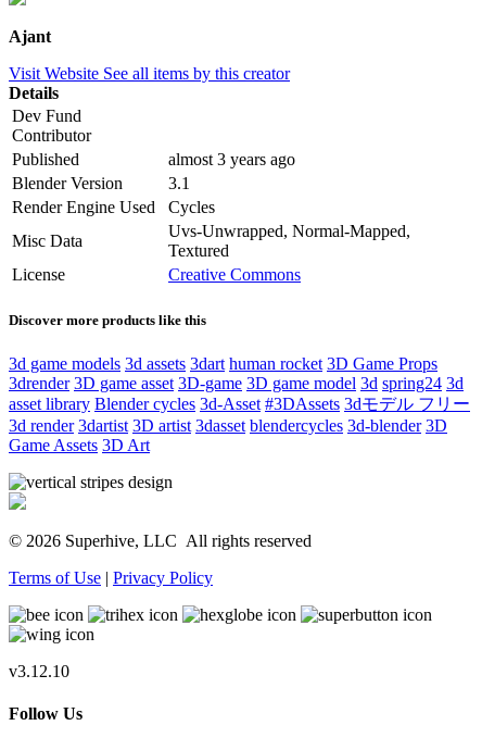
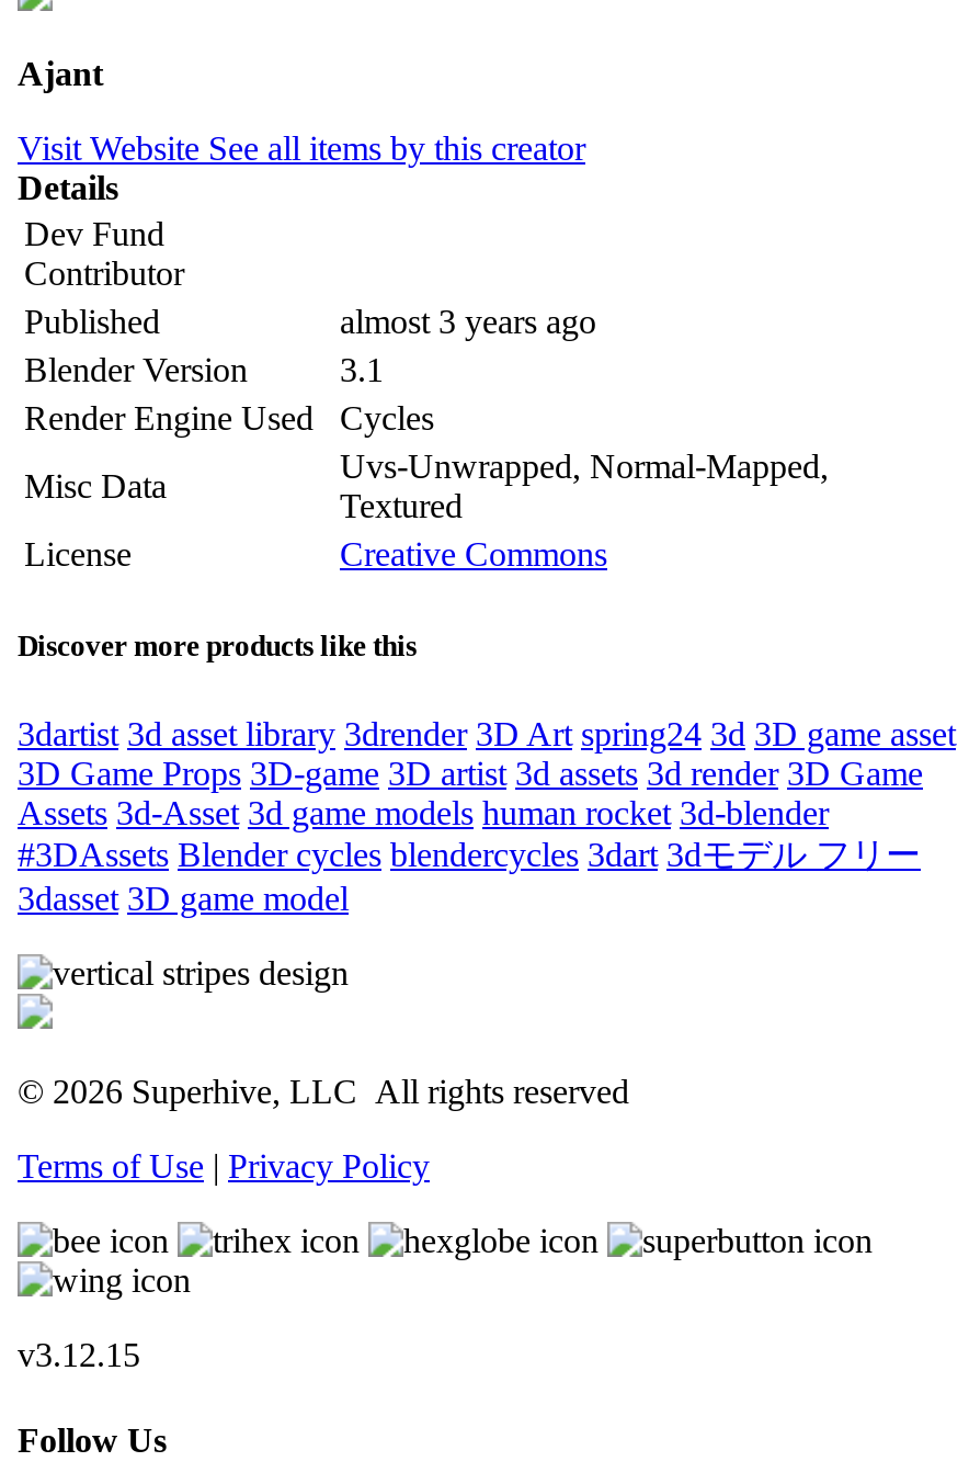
- 3d game models 3d assets 3dart human rocket 3D Game Props
- 3drender 3D game asset 3D-game 3D game model 3d spring24 3d
- asset library Blender cycles 3d-Asset #3DAssets 3dモデル フリー
- 3d render 3dartist 3D artist 3dasset blendercycles 3d-blender 3D
- Game Assets 3D Art
+ 3dartist 3d asset library 3drender 3D Art spring24 3d 3D game asset
+ 3D Game Props 3D-game 3D artist 3d assets 3d render 3D Game
+ Assets 3d-Asset 3d game models human rocket 3d-blender
+ #3DAssets Blender cycles blendercycles 3dart 3dモデル フリー
+ 3dasset 3D game model

- v3.12.10
+ v3.12.15
